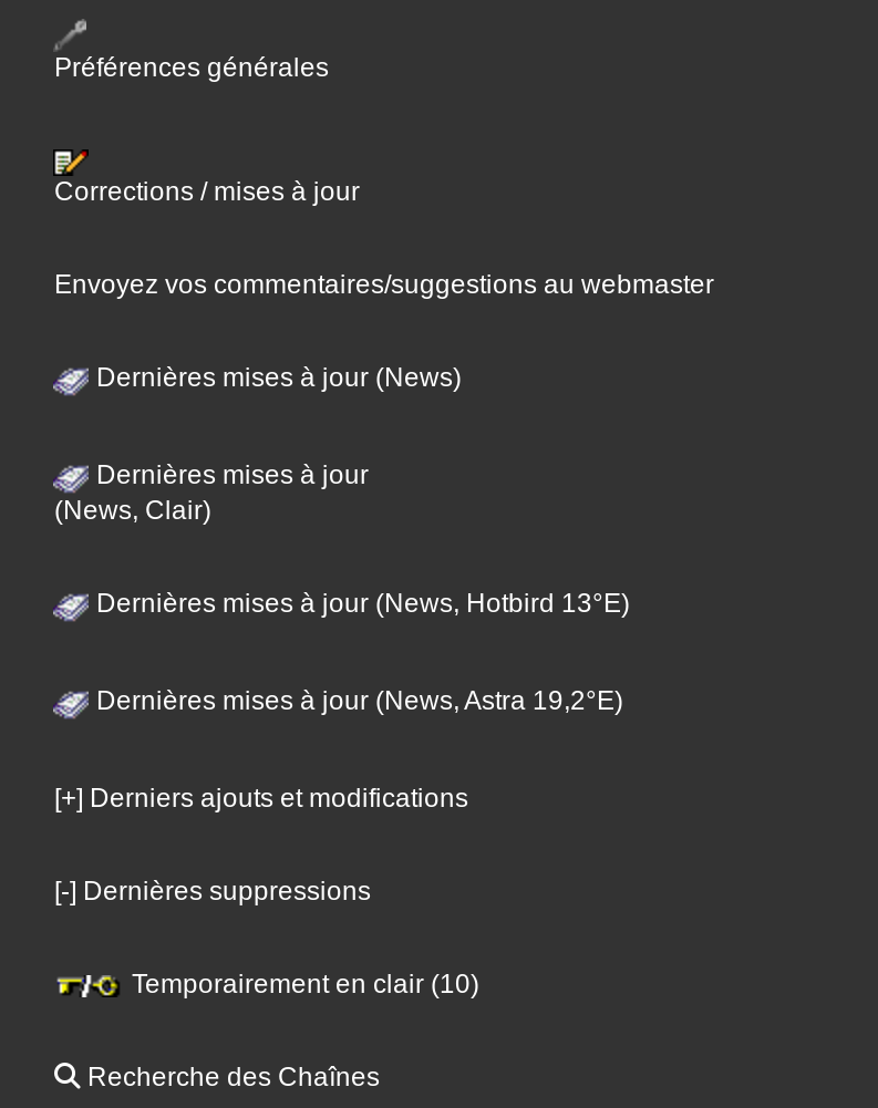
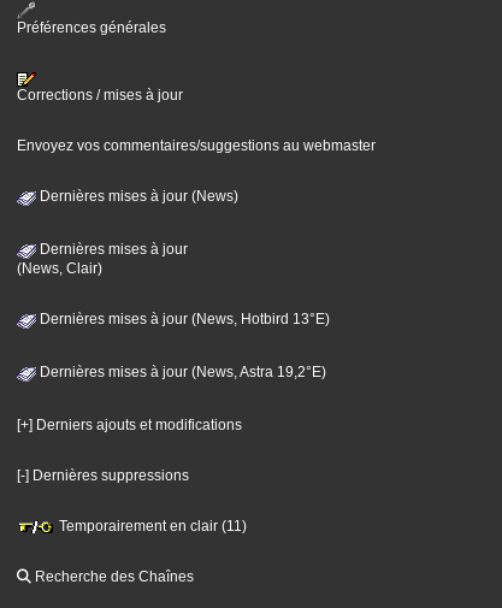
- Temporairement en clair (10)
+ Temporairement en clair (11)
